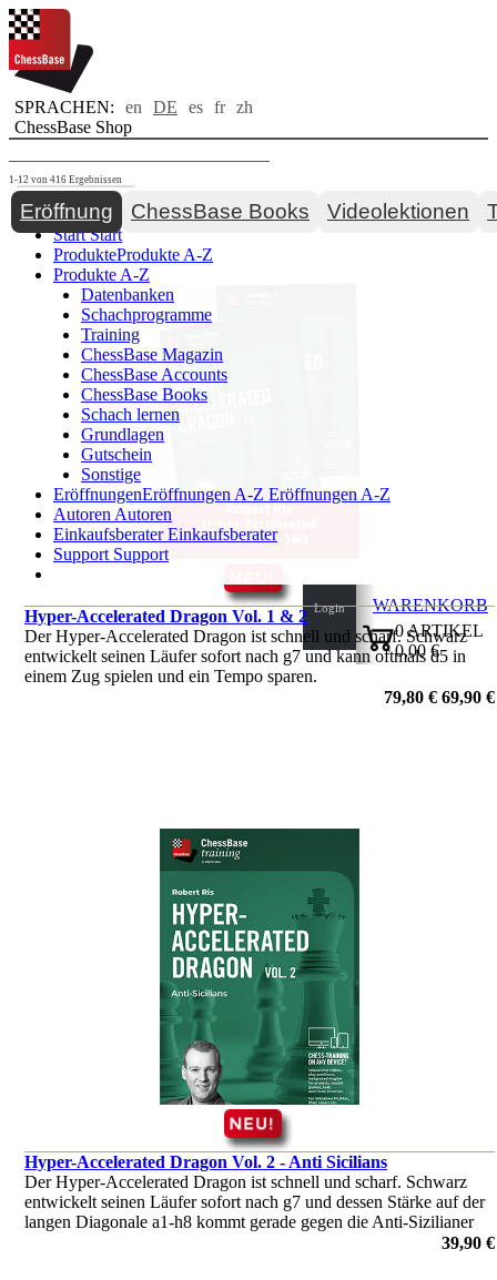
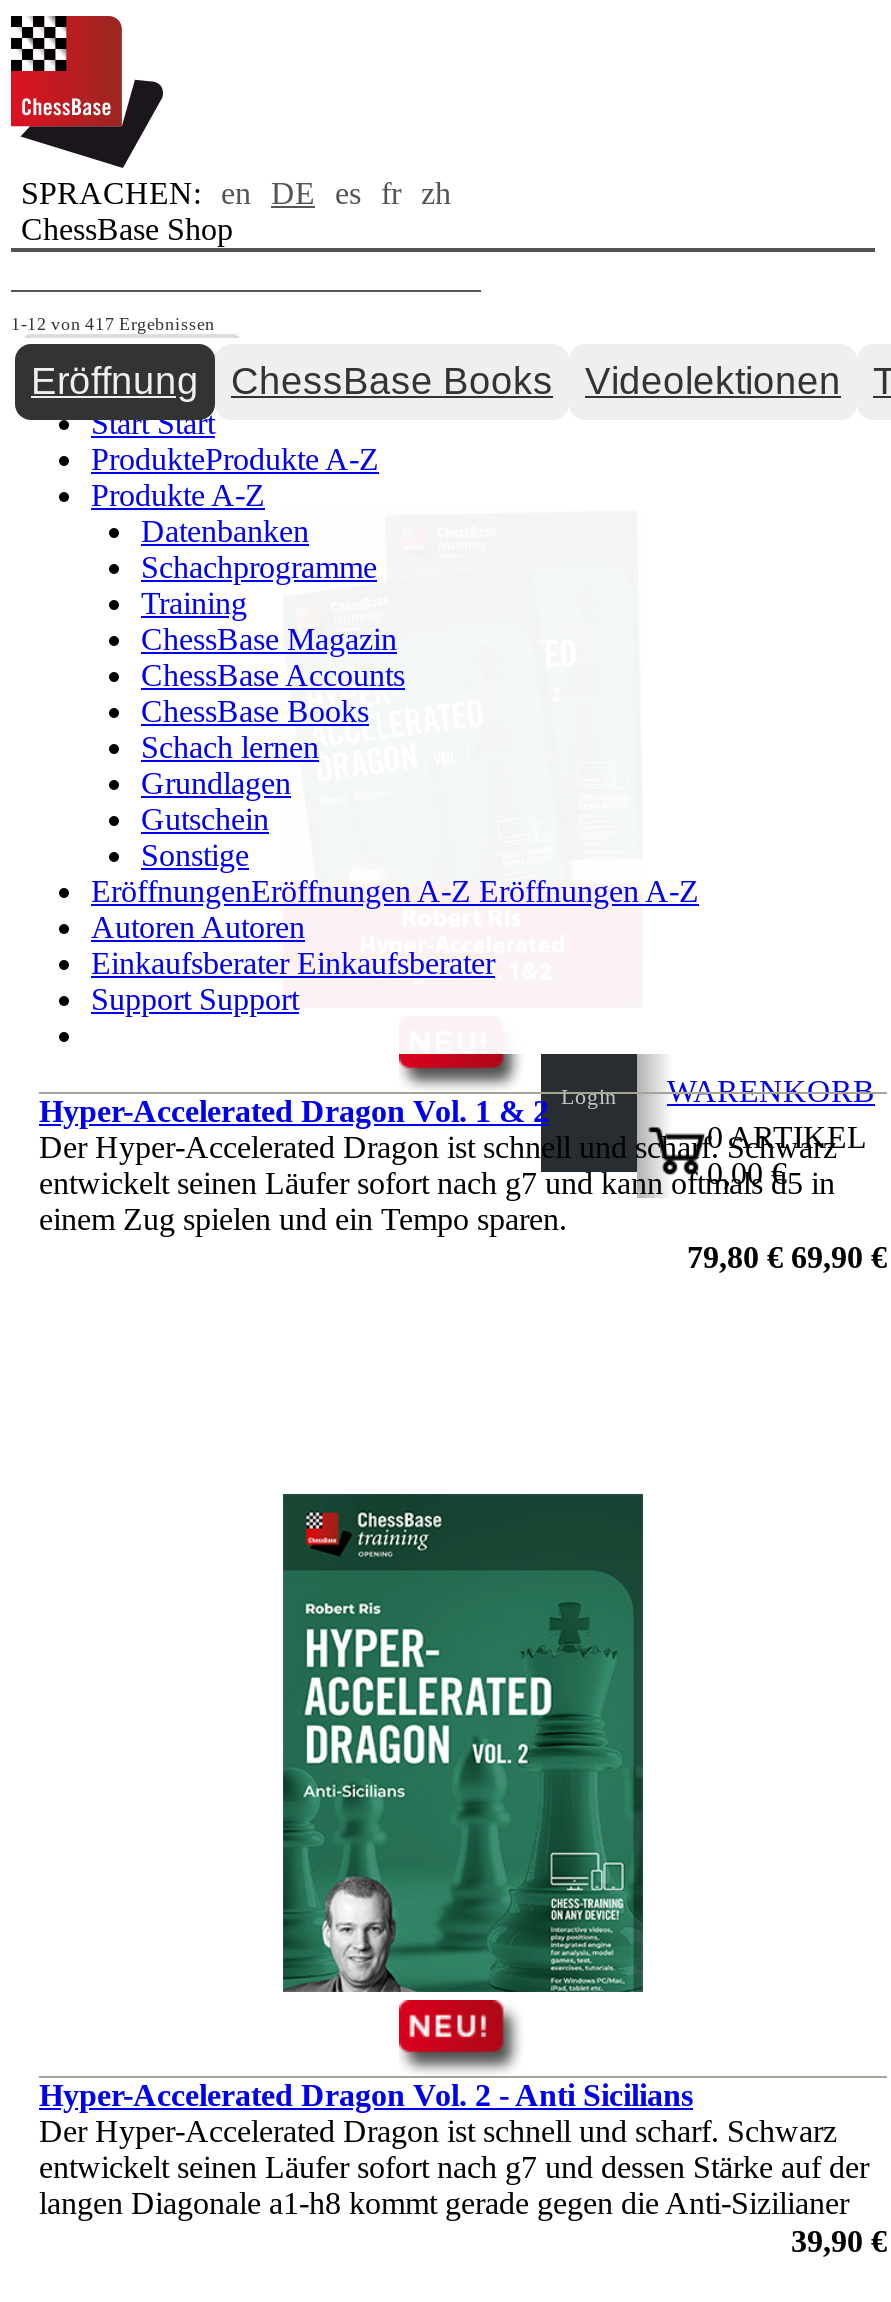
- 1-12 von 416 Ergebnissen
+ 1-12 von 417 Ergebnissen
